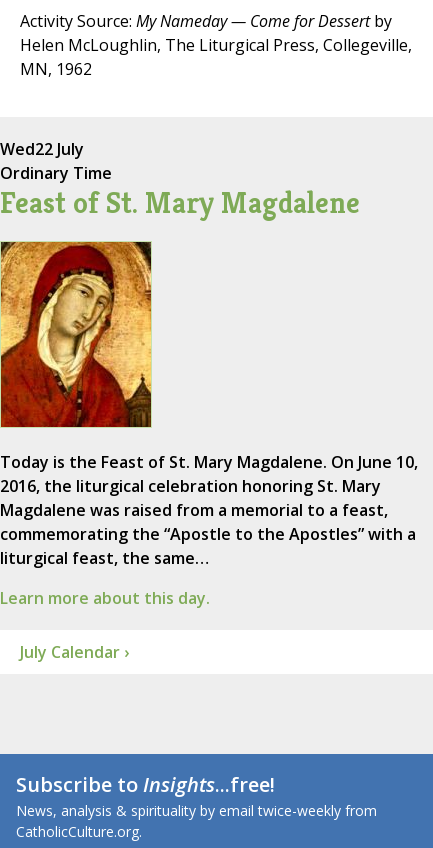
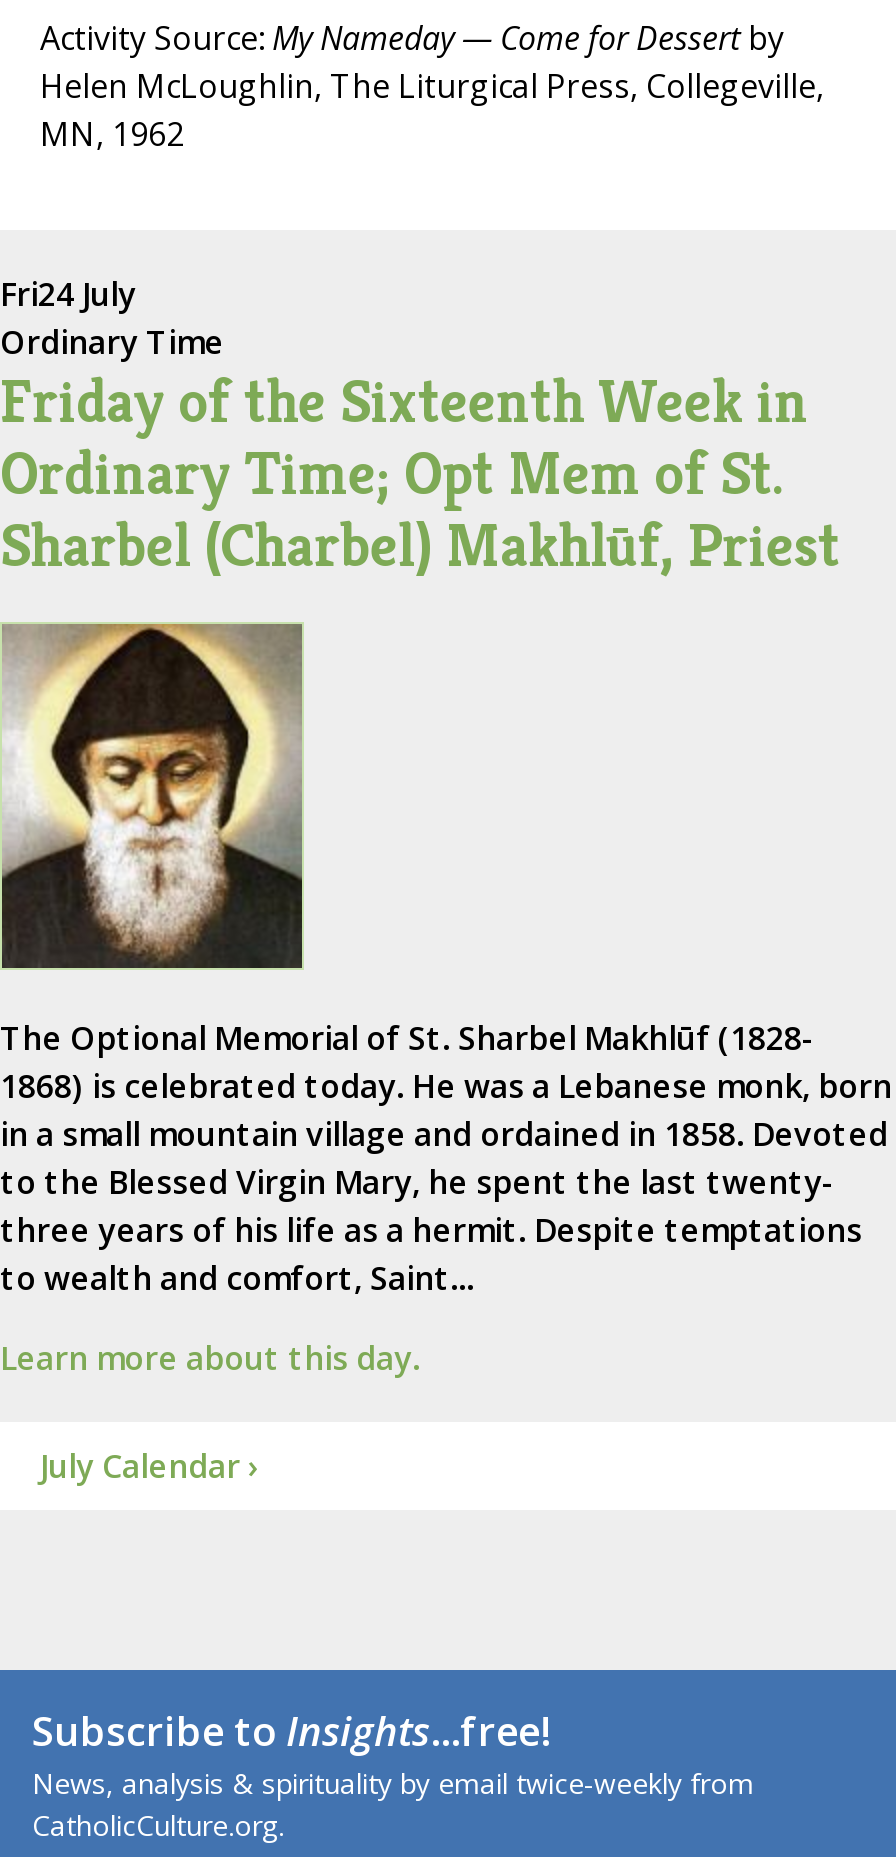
- Wed22 July
+ Fri24 July

- Feast of St. Mary Magdalene
+ Friday of the Sixteenth Week in
+ Ordinary Time; Opt Mem of St.
+ Sharbel (Charbel) Makhlūf, Priest

- [image]
+ [image]

- Today is the Feast of St. Mary Magdalene. On June 10,
- 2016, the liturgical celebration honoring St. Mary
- Magdalene was raised from a memorial to a feast,
- commemorating the “Apostle to the Apostles” with a
- liturgical feast, the same…
+ The Optional Memorial of St. Sharbel Makhlūf (1828-
+ 1868) is celebrated today. He was a Lebanese monk, born
+ in a small mountain village and ordained in 1858. Devoted
+ to the Blessed Virgin Mary, he spent the last twenty-
+ three years of his life as a hermit. Despite temptations
+ to wealth and comfort, Saint…
